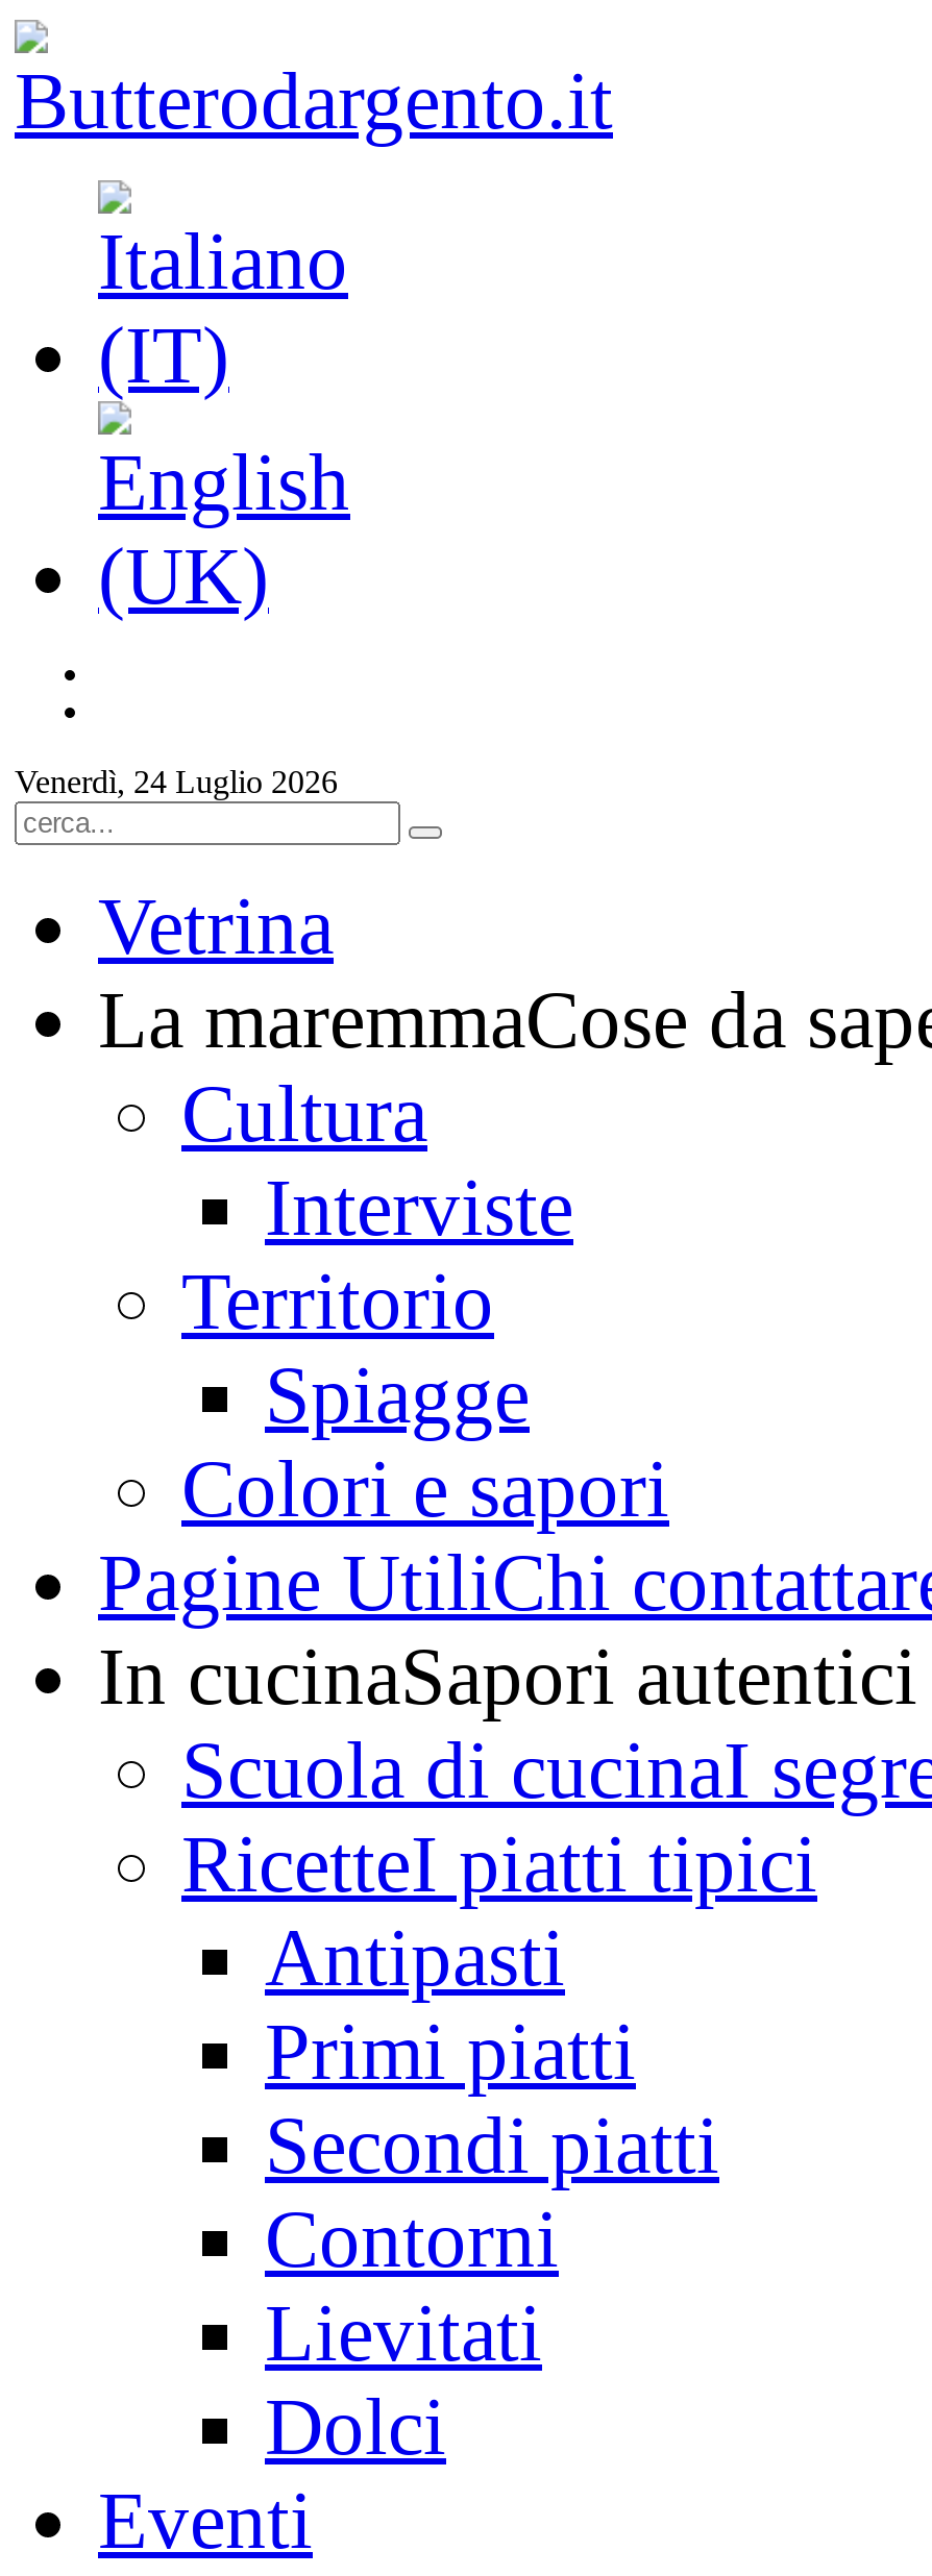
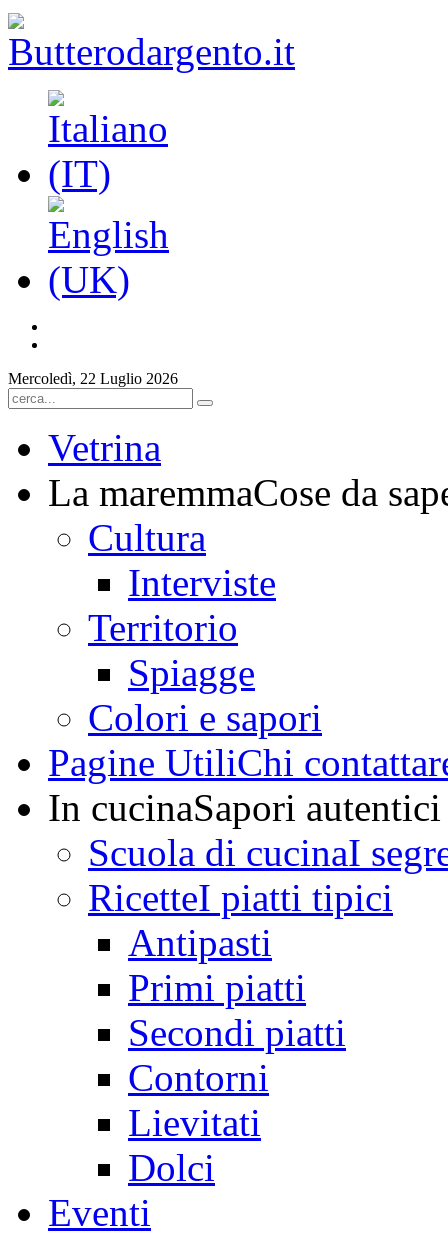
- Venerdì, 24 Luglio 2026
+ Mercoledì, 22 Luglio 2026
